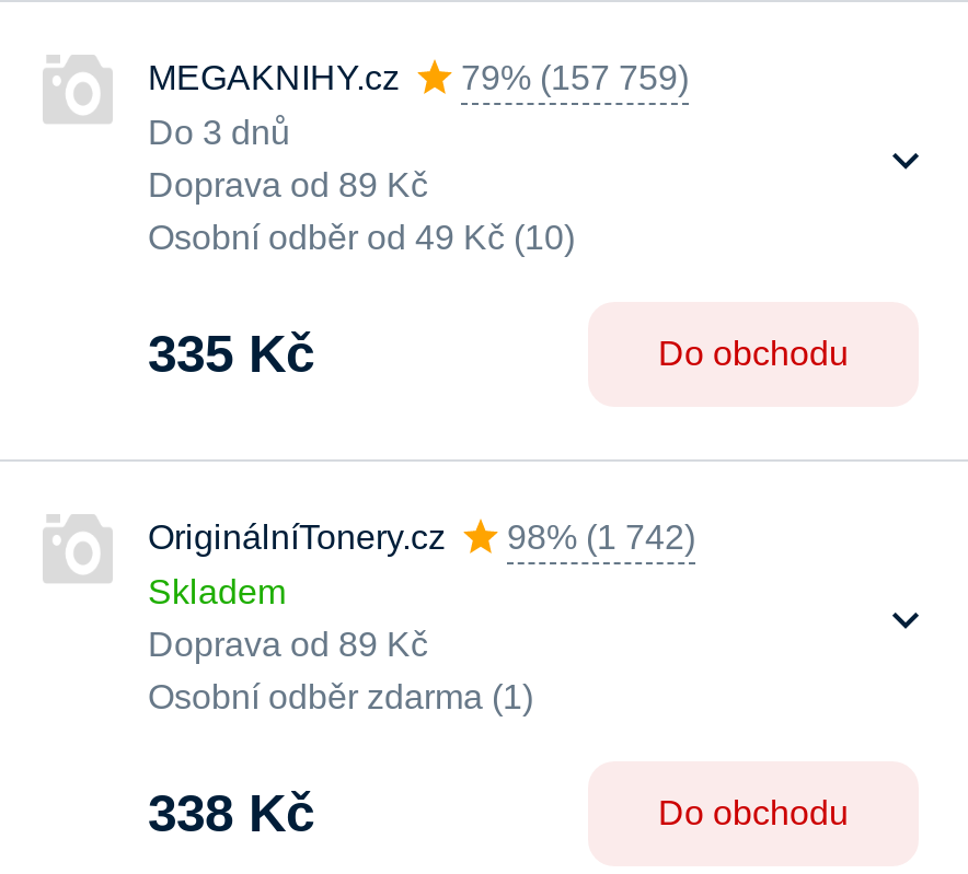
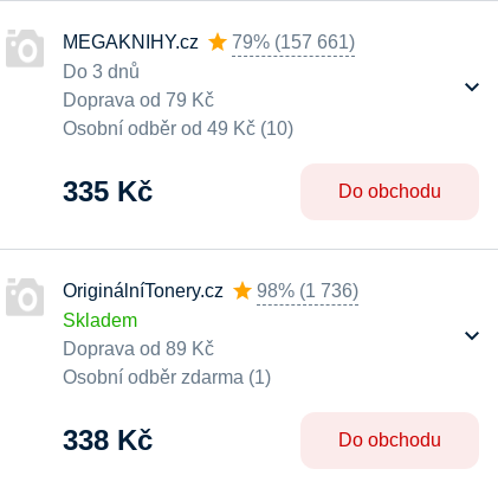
- MEGAKNIHY.cz 79% (157 759)
+ MEGAKNIHY.cz 79% (157 661)

- Doprava od 89 Kč
+ Doprava od 79 Kč

- OriginálníTonery.cz 98% (1 742)
+ OriginálníTonery.cz 98% (1 736)
